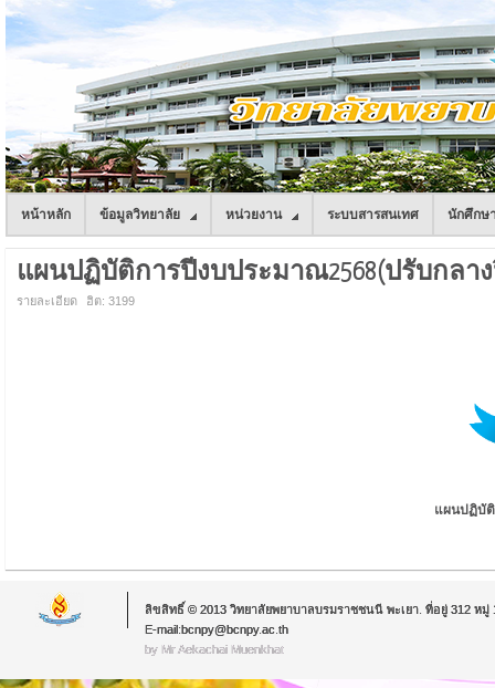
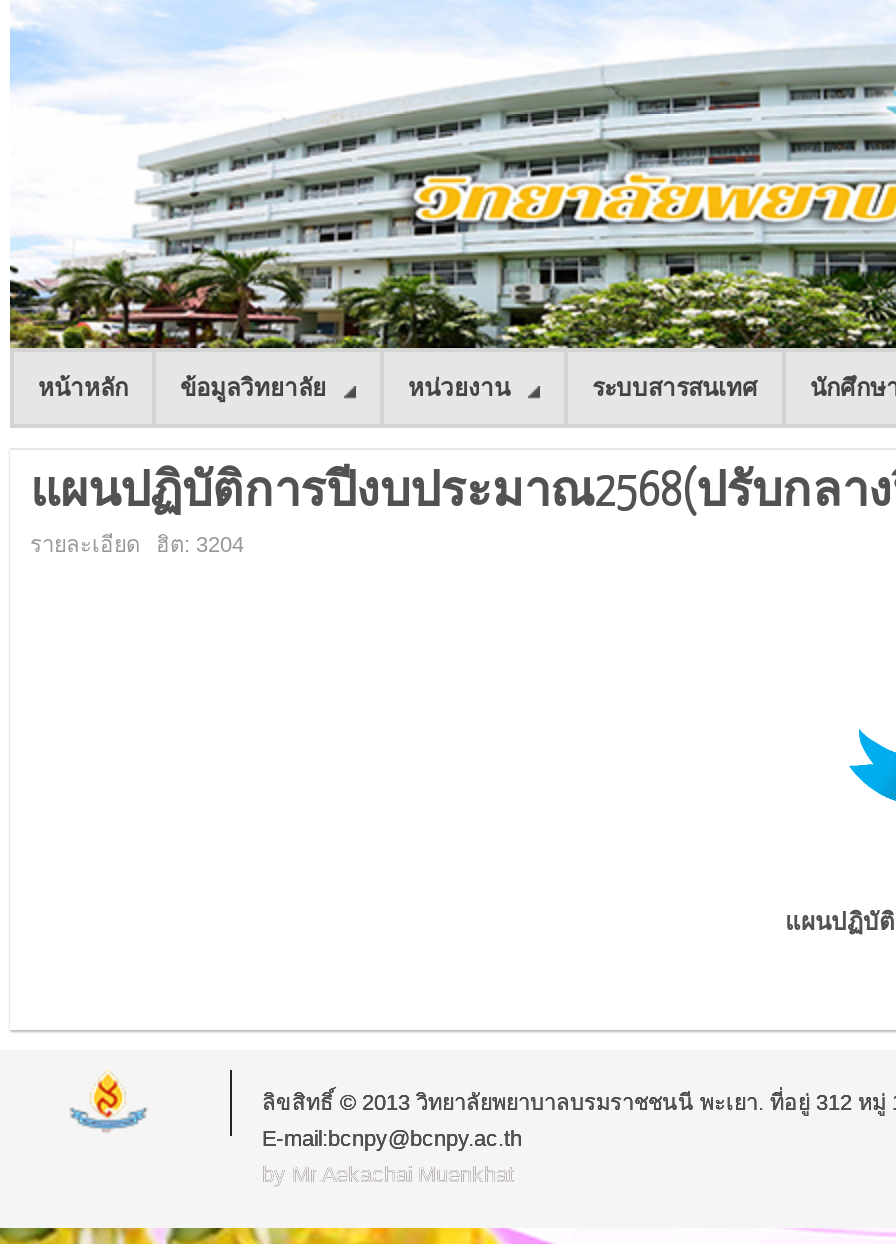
- รายละเอียด ฮิต: 3199
+ รายละเอียด ฮิต: 3204
